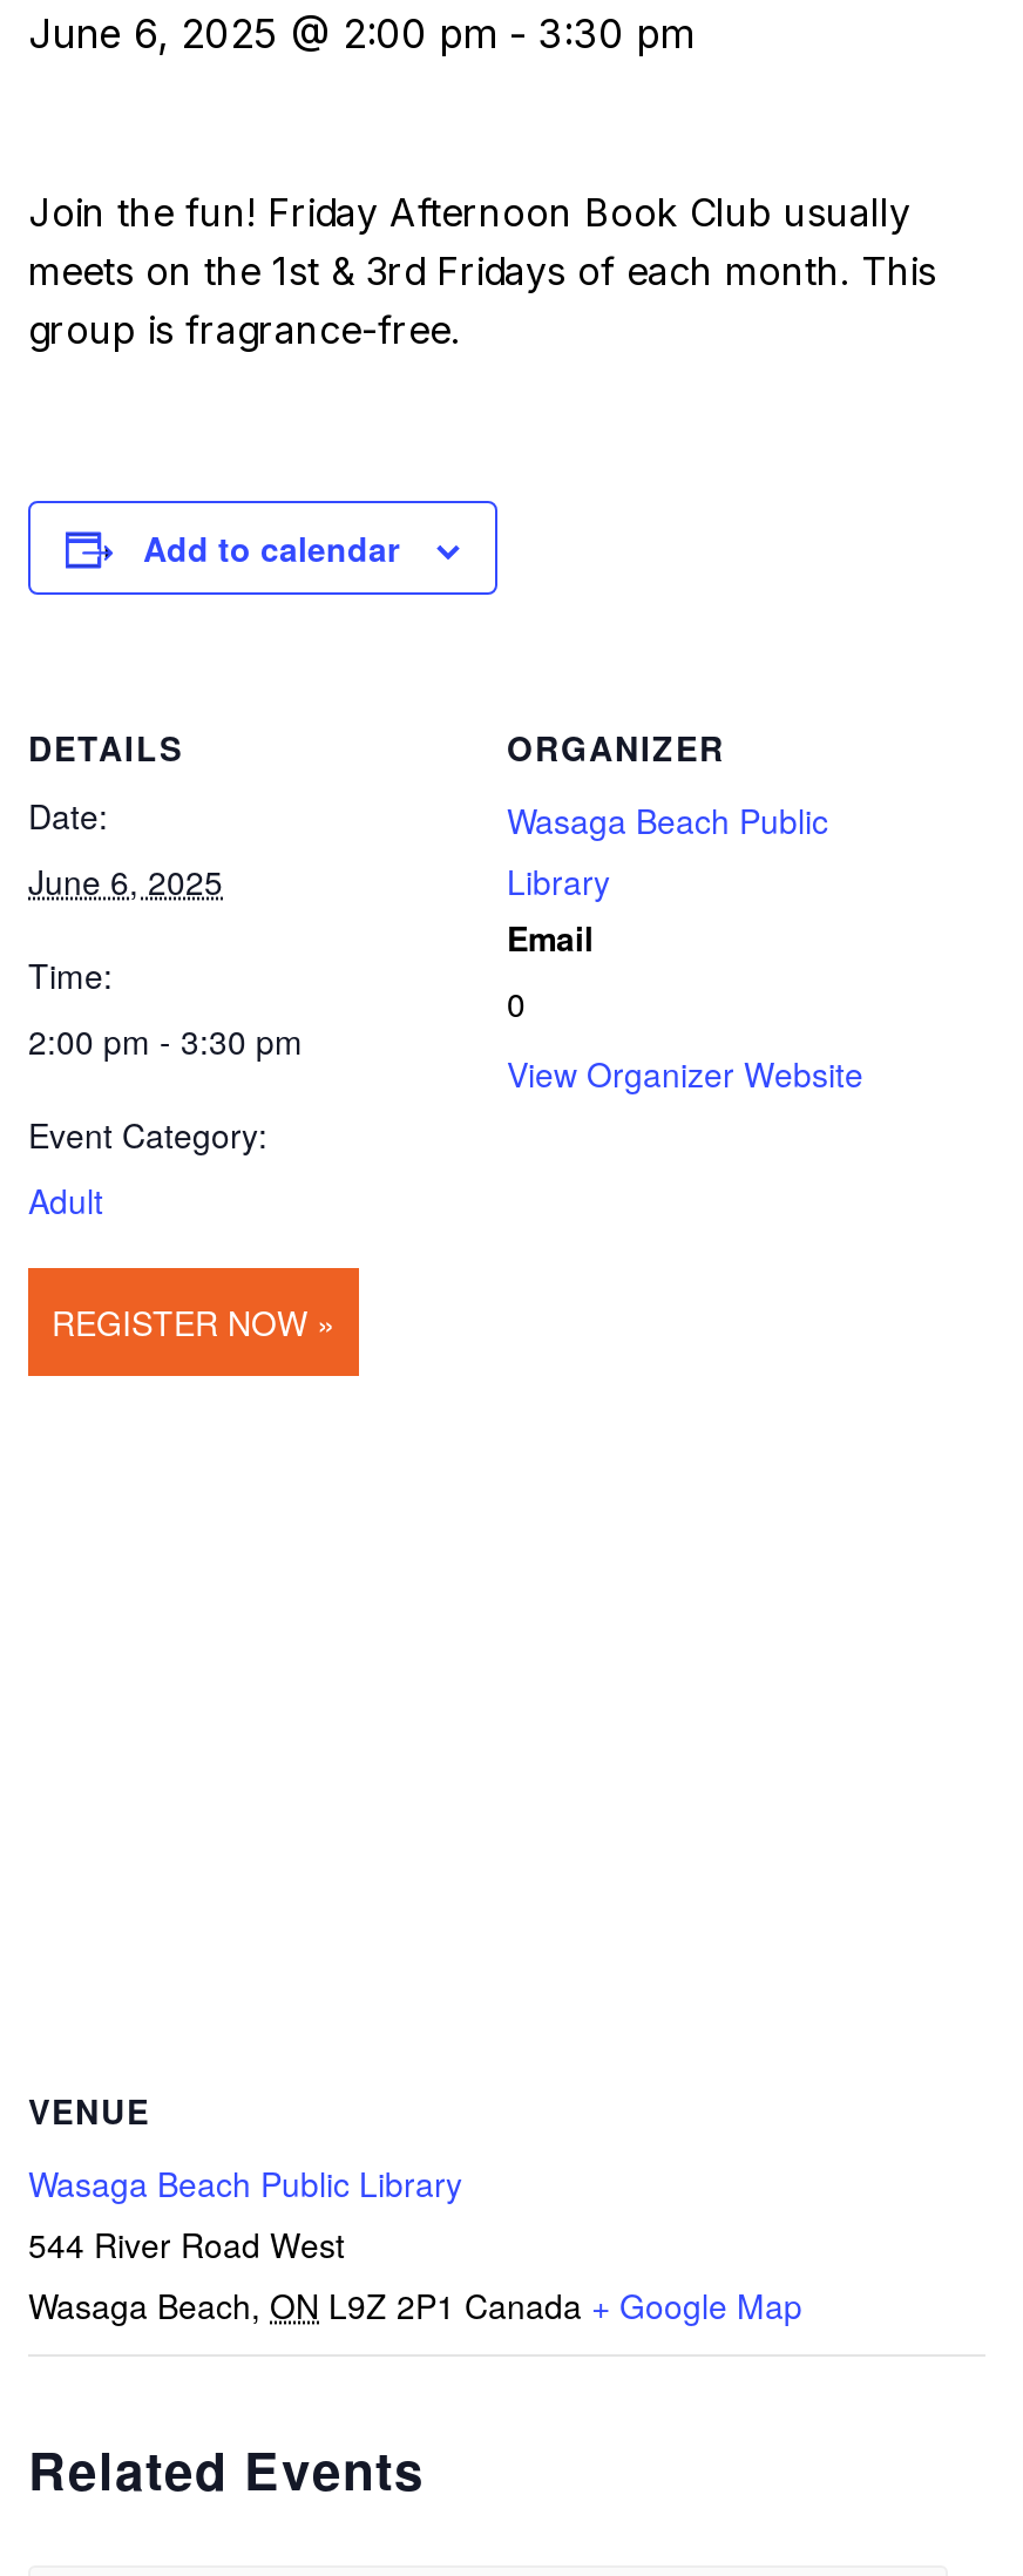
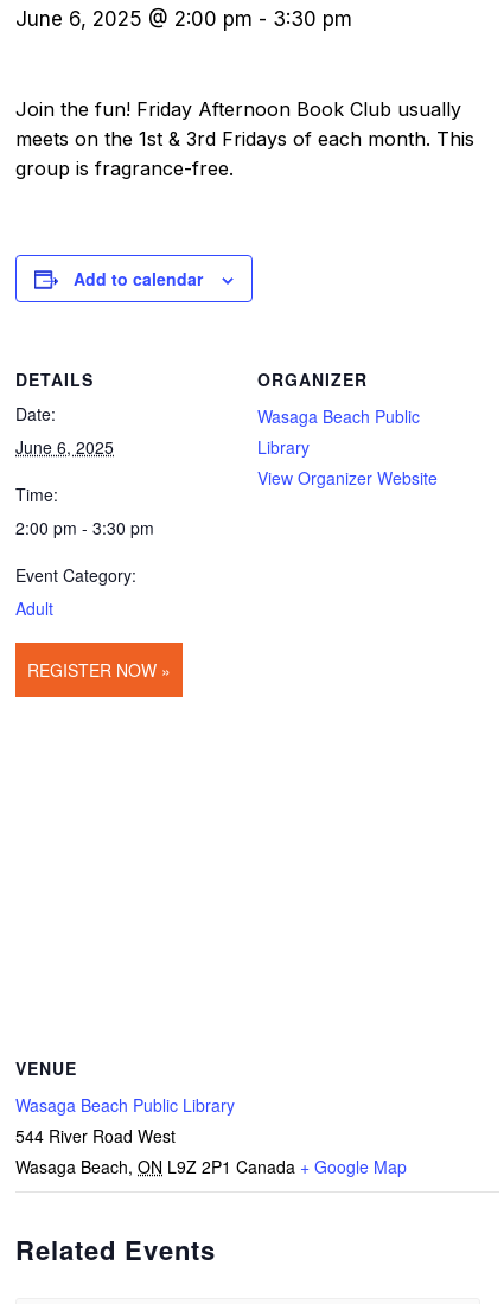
- Email
- 0

moved up: View Organizer Website
